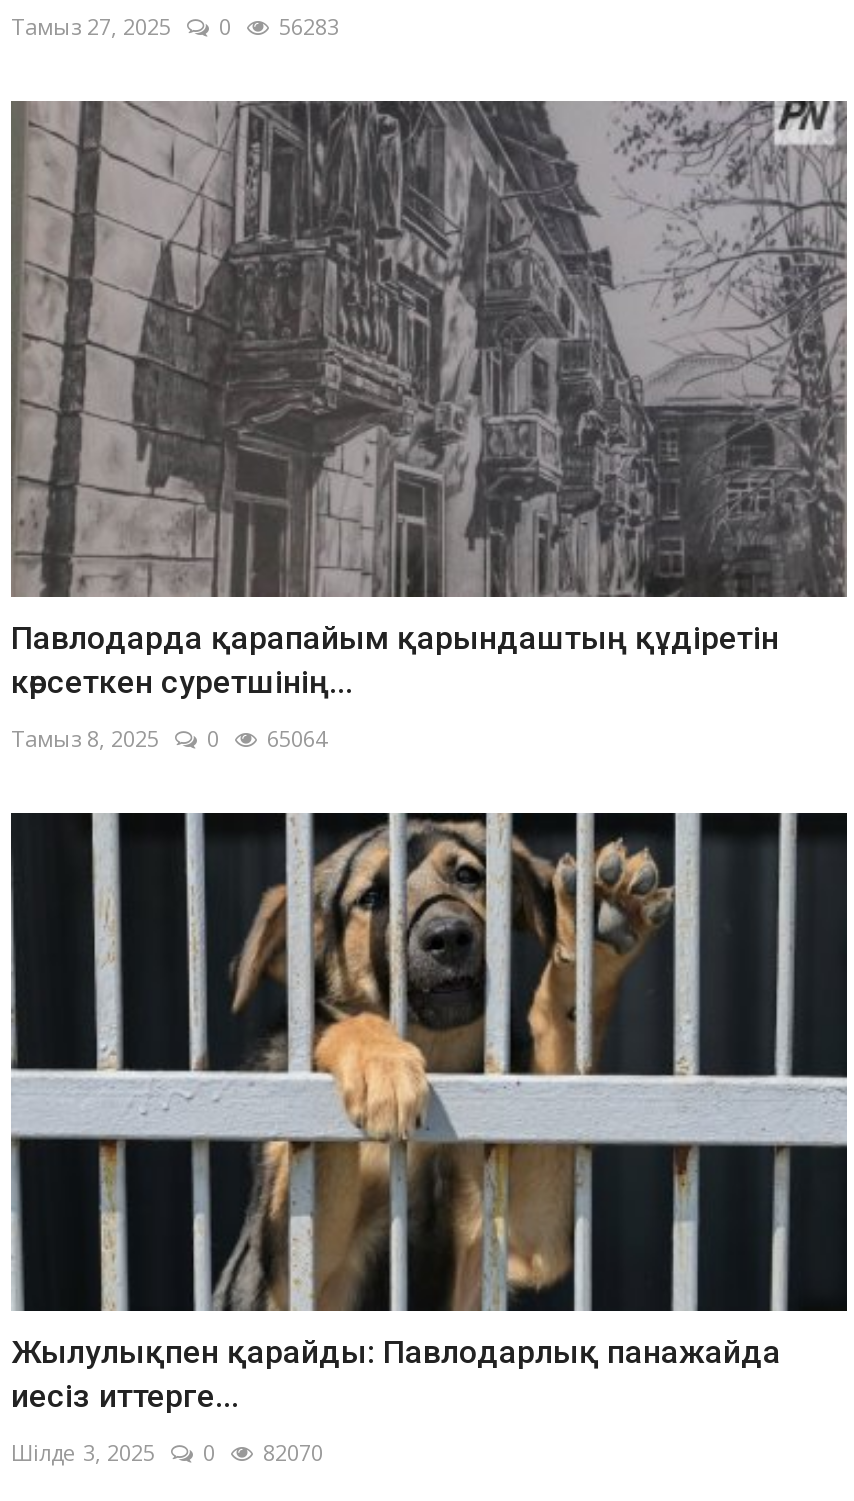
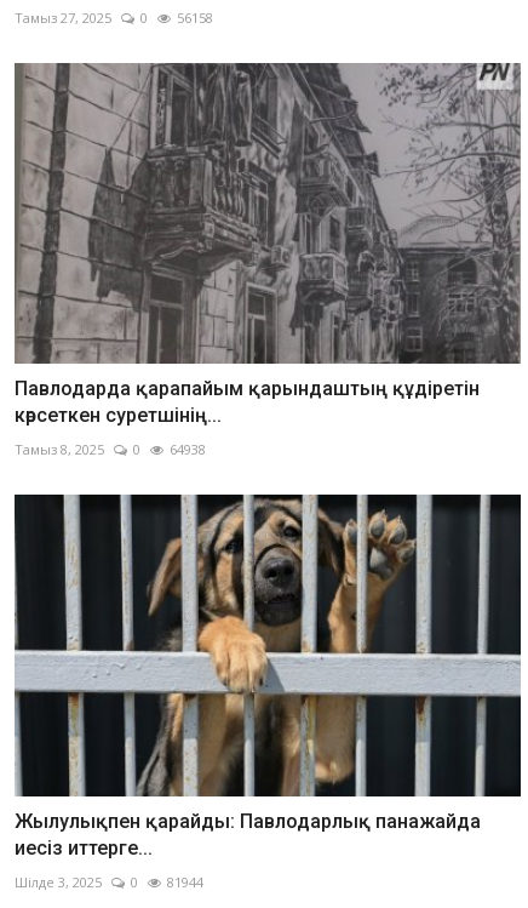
- Тамыз 27, 2025 0 56283
+ Тамыз 27, 2025 0 56158

- Тамыз 8, 2025 0 65064
+ Тамыз 8, 2025 0 64938

- Шілде 3, 2025 0 82070
+ Шілде 3, 2025 0 81944
